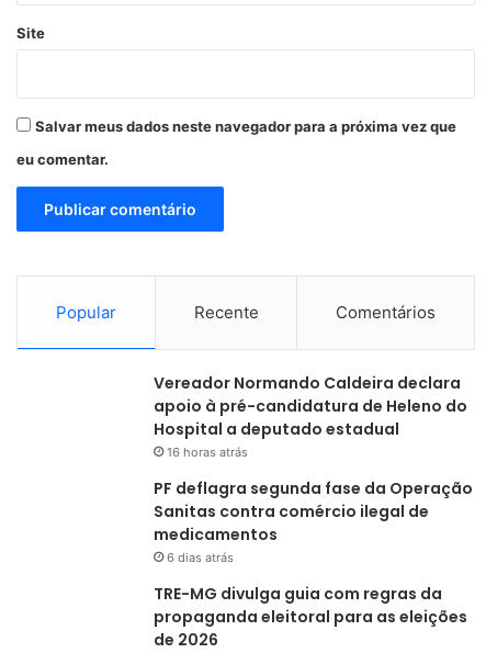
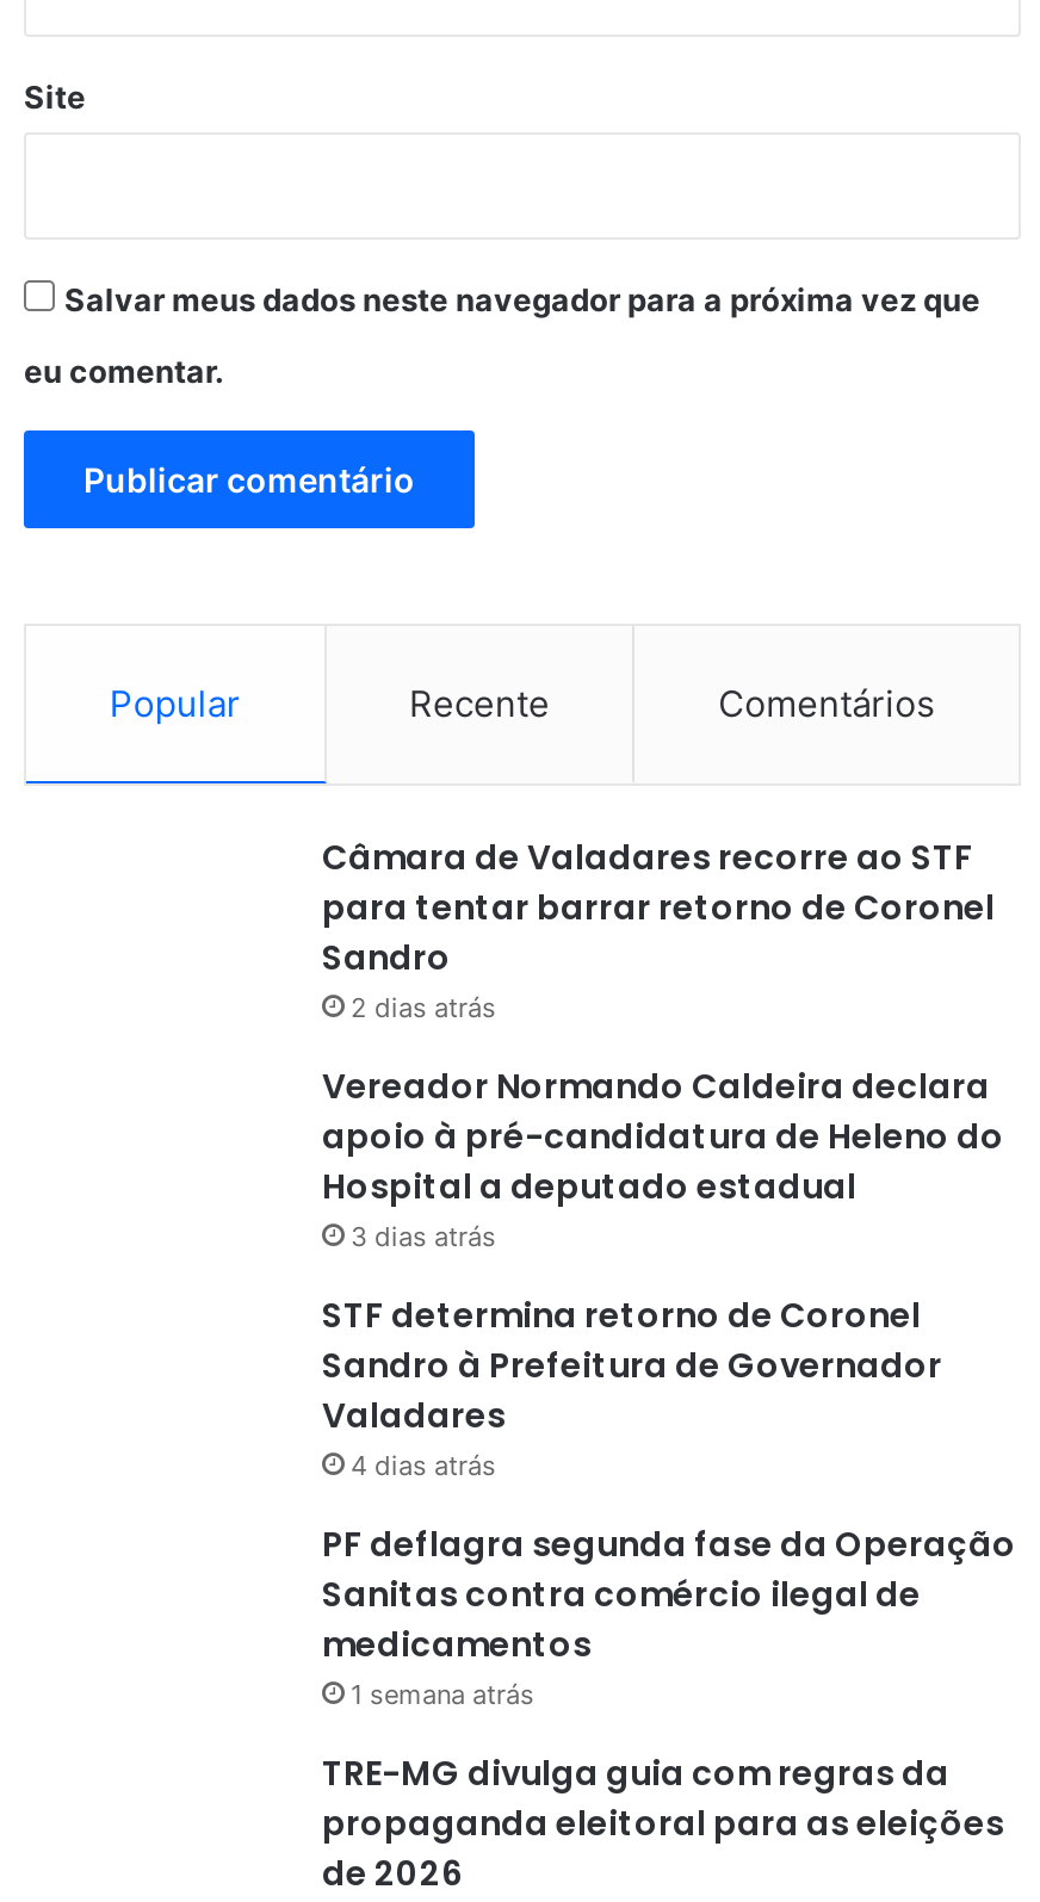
+ Câmara de Valadares recorre ao STF
+ para tentar barrar retorno de Coronel
+ Sandro
+ 2 dias atrás

- 16 horas atrás
+ 3 dias atrás
+ STF determina retorno de Coronel
+ Sandro à Prefeitura de Governador
+ Valadares
+ 4 dias atrás

- 6 dias atrás
+ 1 semana atrás
